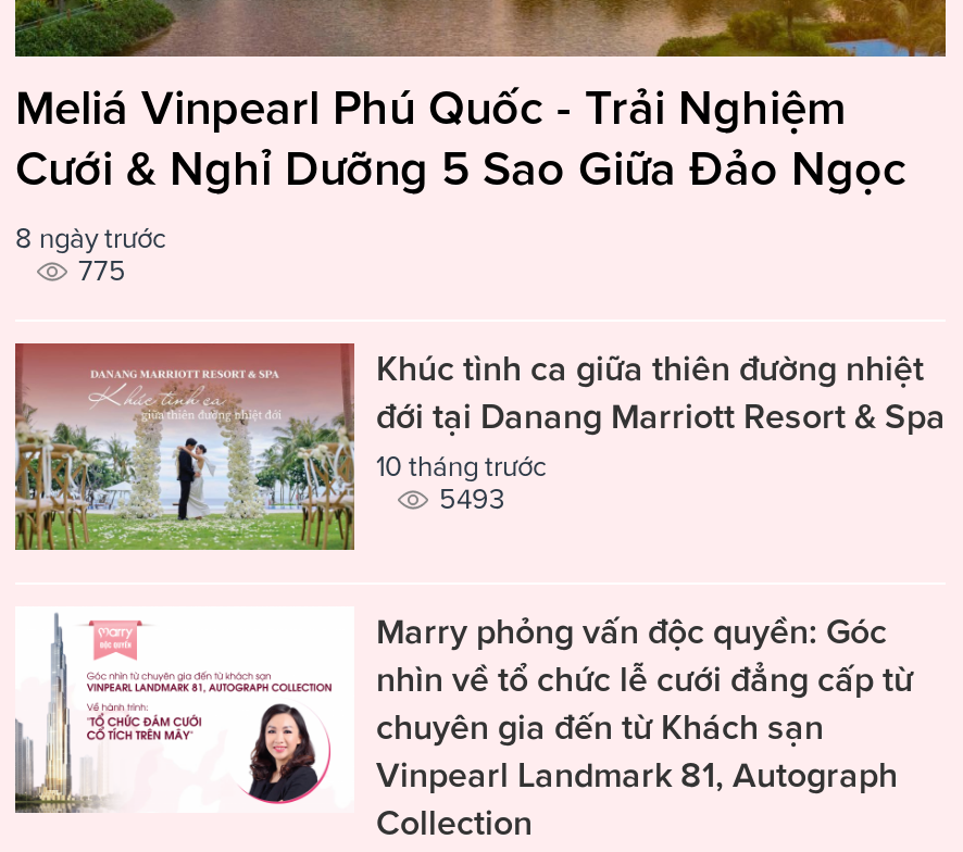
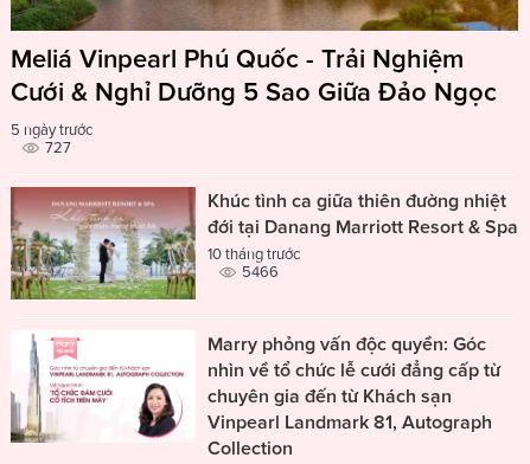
- 8 ngày trước
+ 5 ngày trước

- 775
+ 727

- 5493
+ 5466
